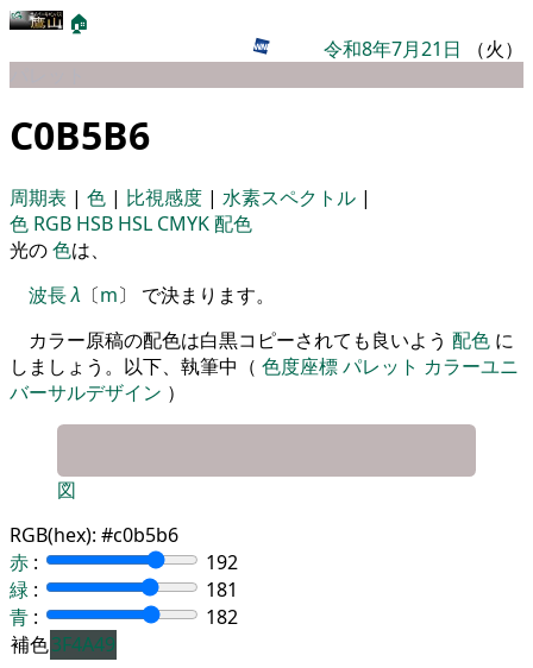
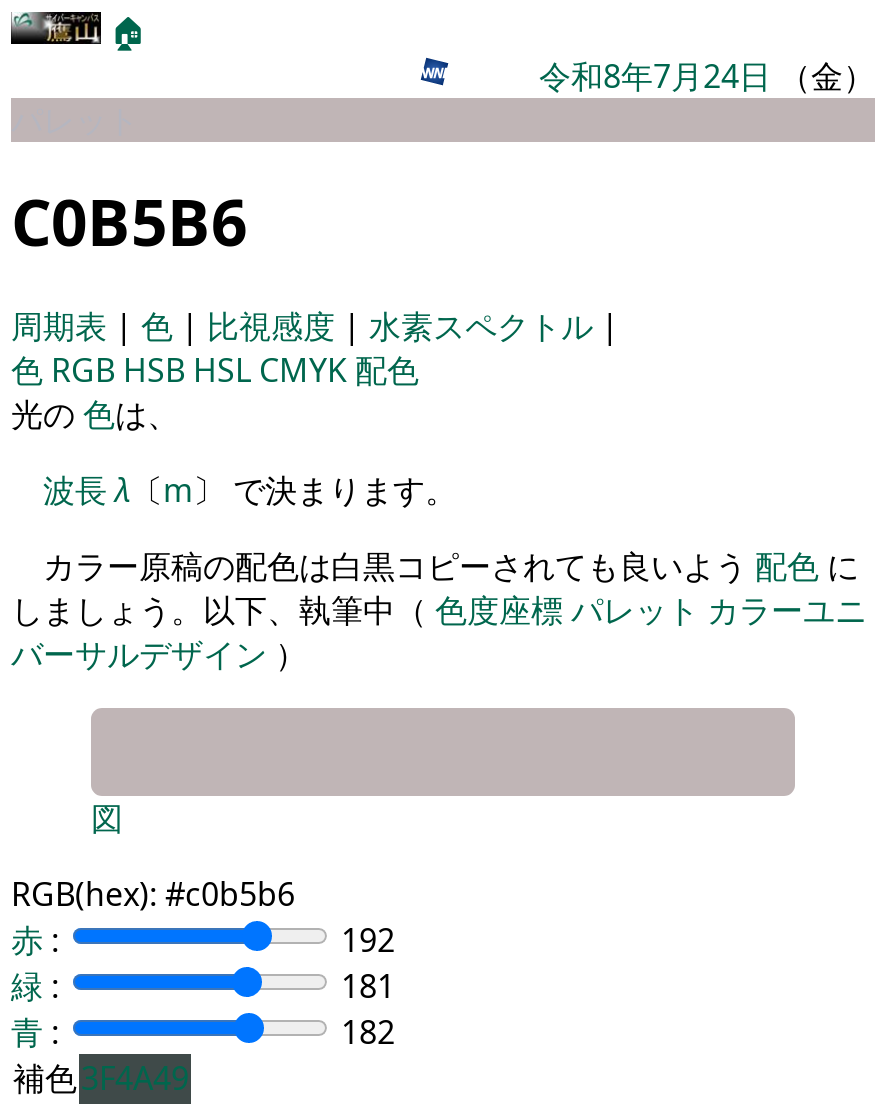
- 令和8年7月21日（火）
+ 令和8年7月24日（金）
